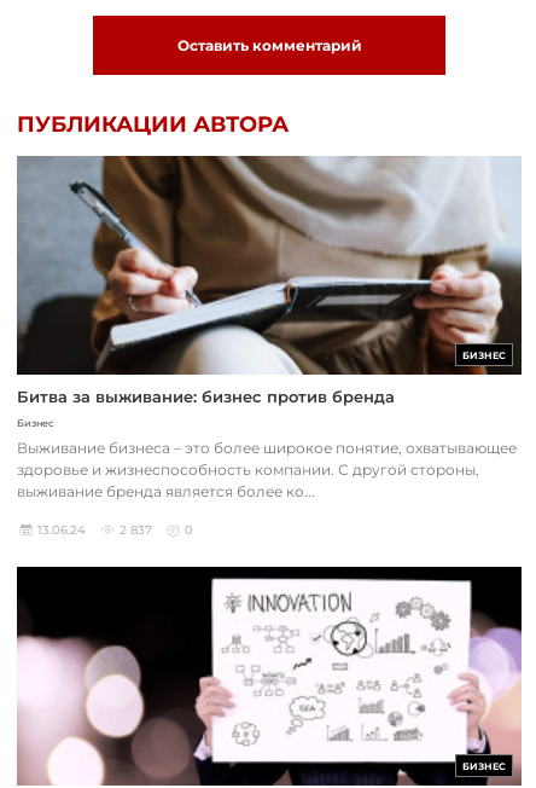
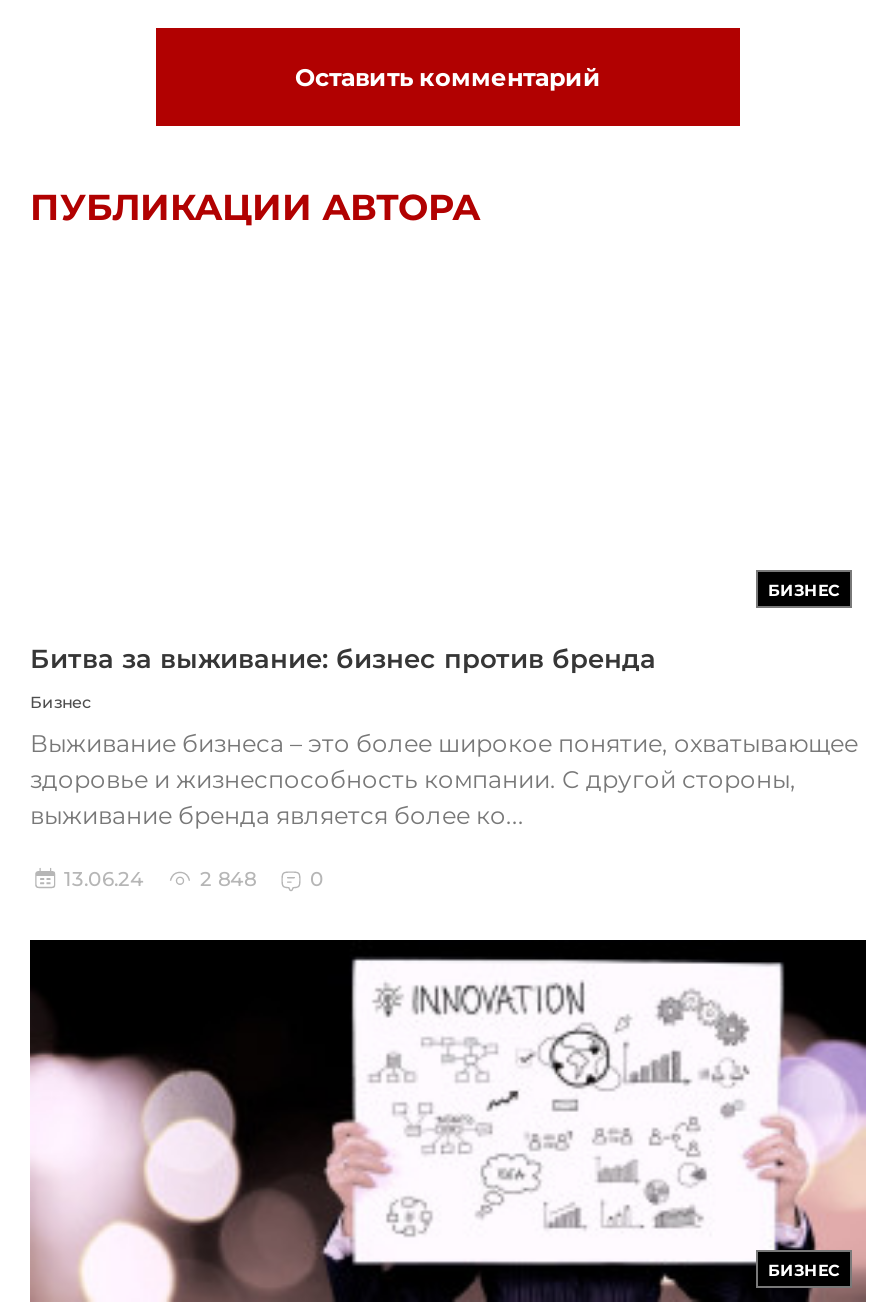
- [image]

- 2 837
+ 2 848
